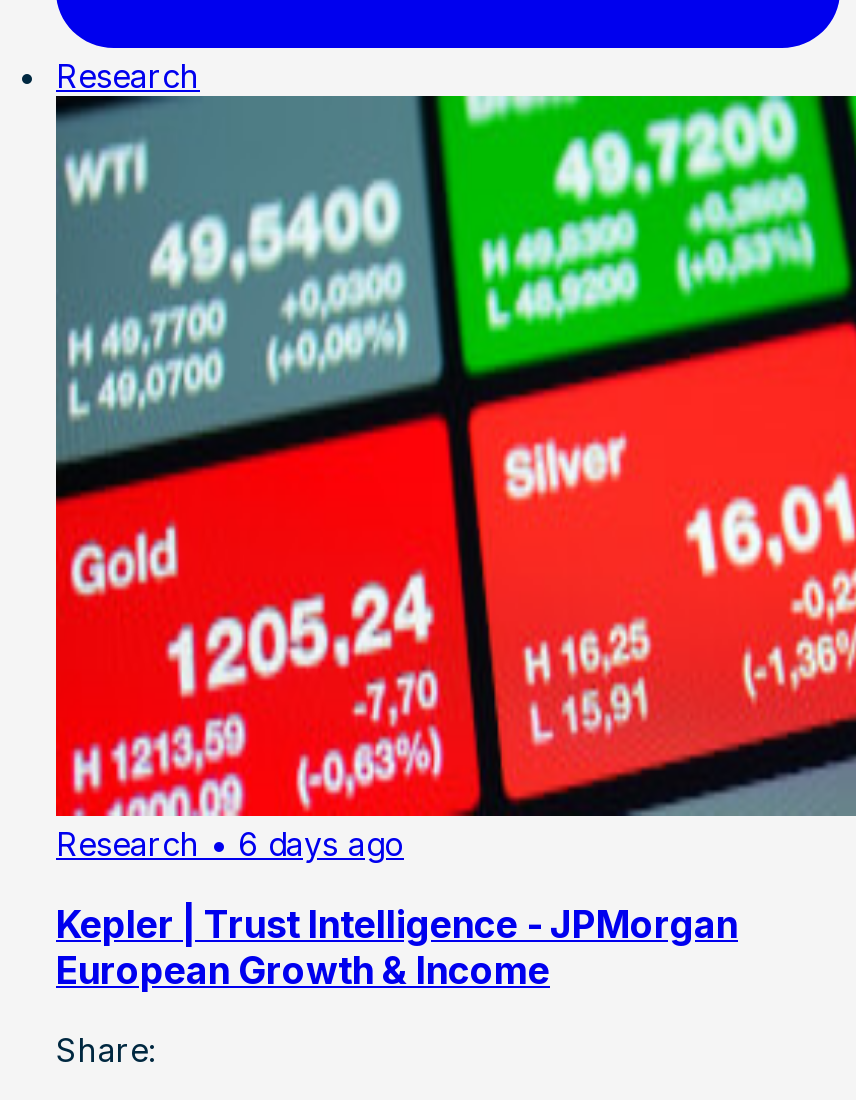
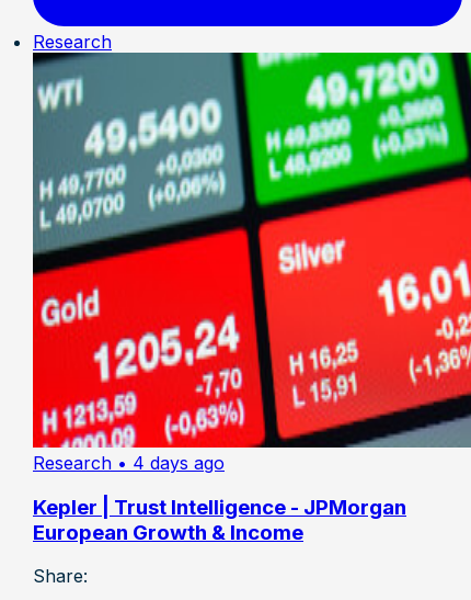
- Research • 6 days ago
+ Research • 4 days ago
